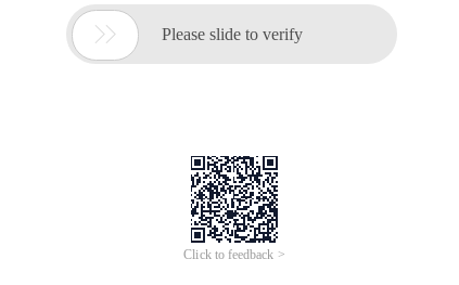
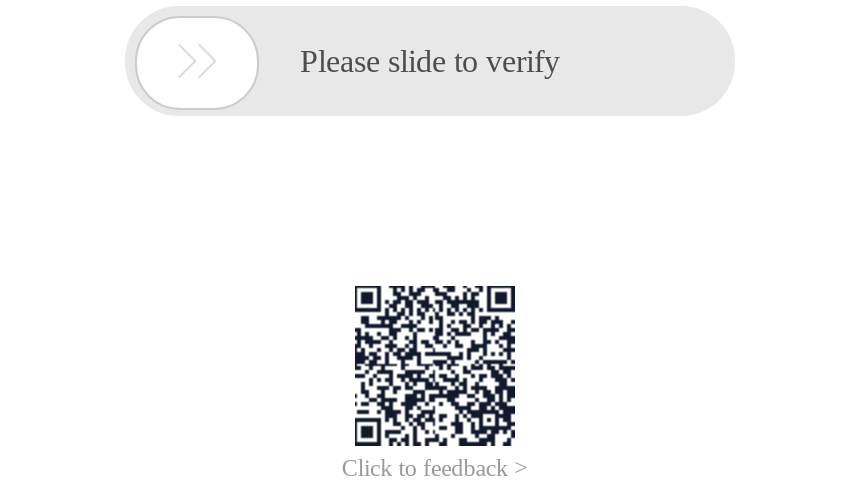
- [image]
+ [image]
